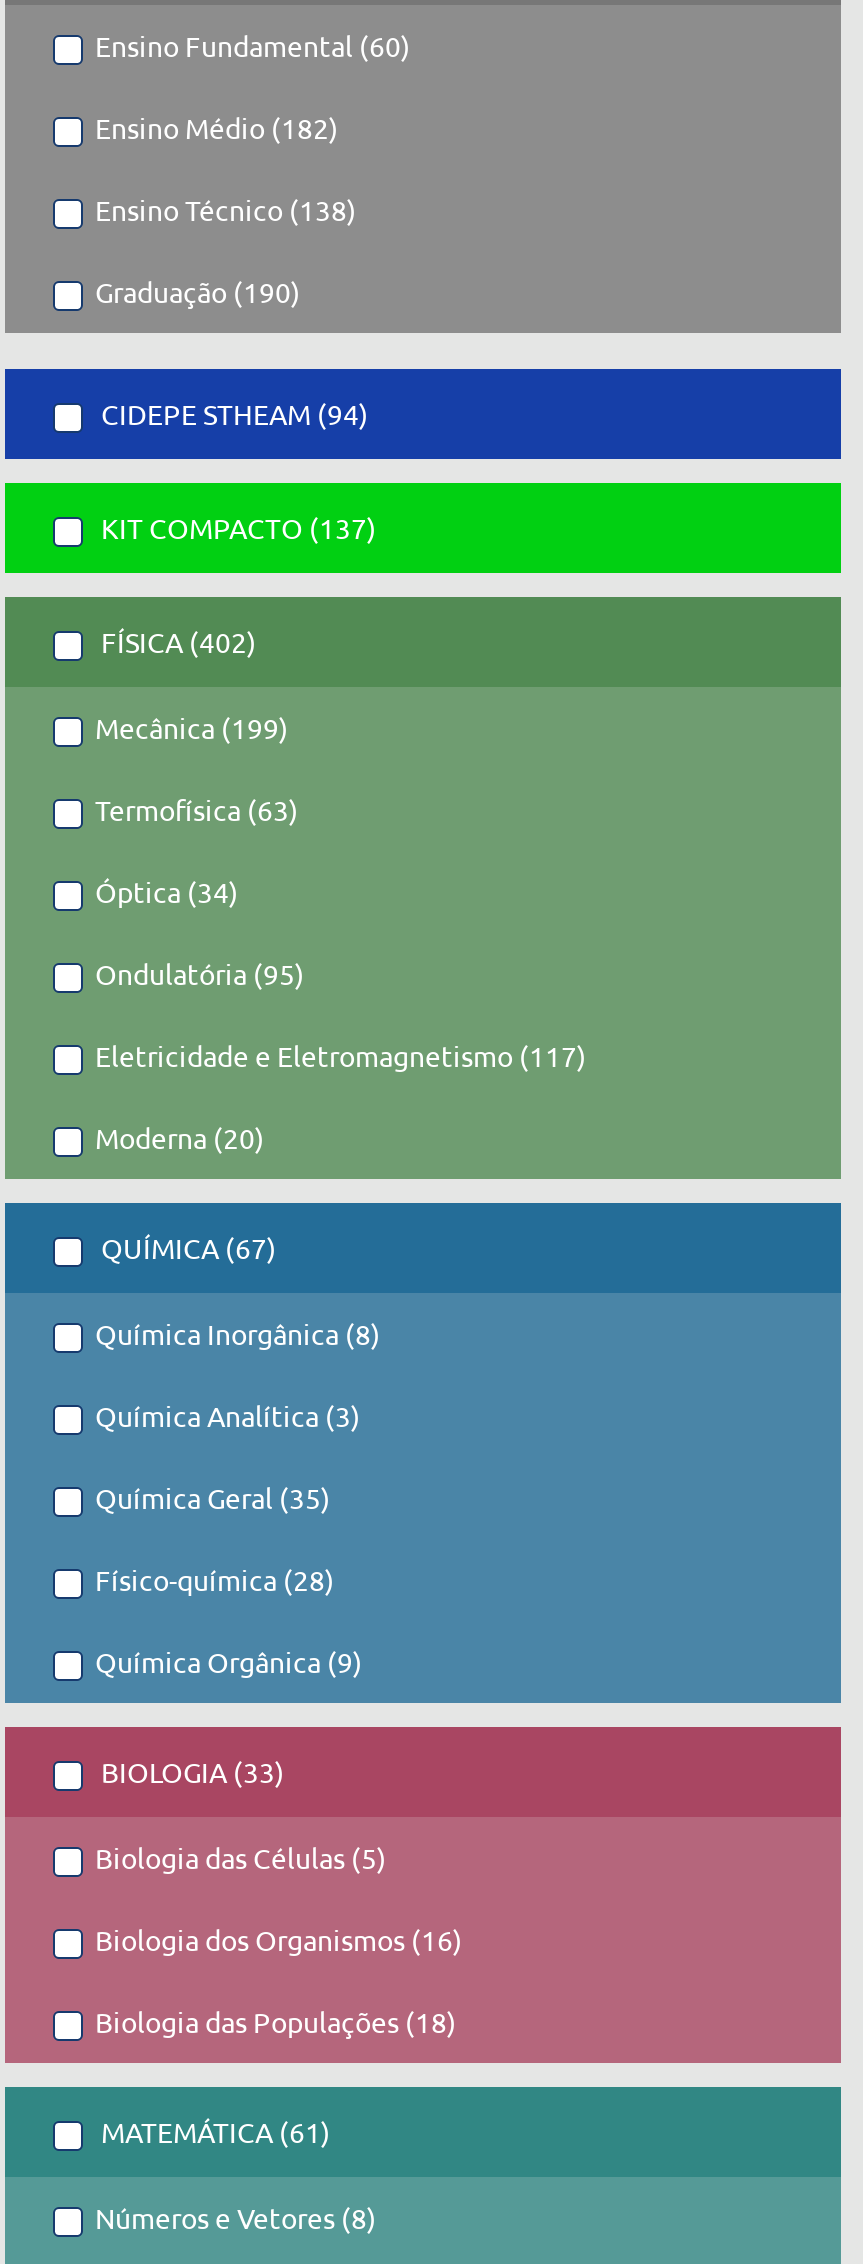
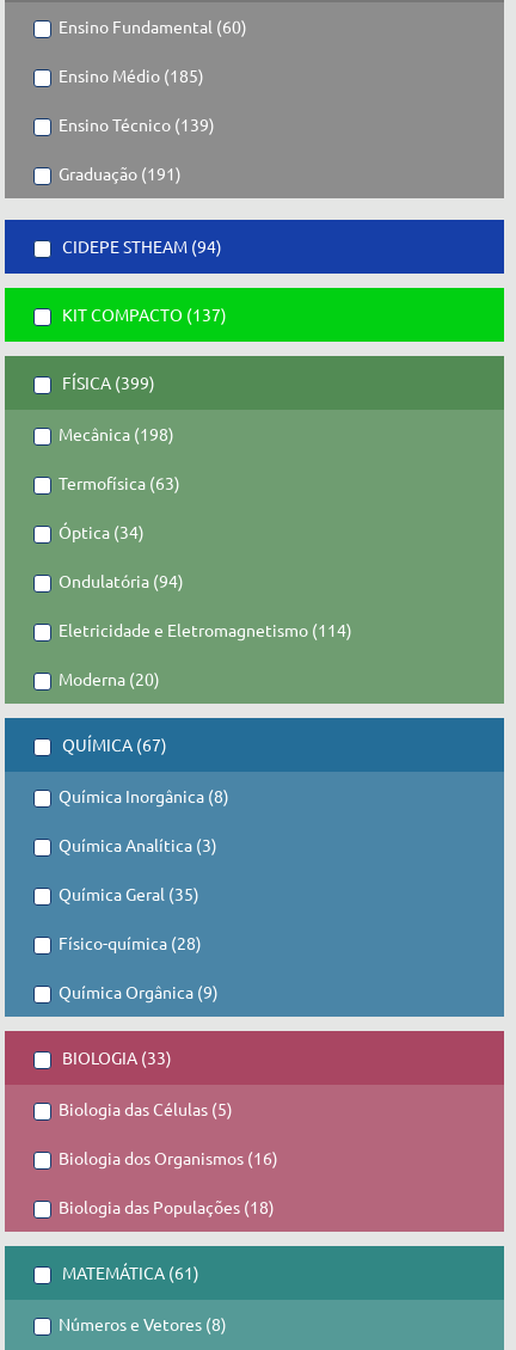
- Ensino Médio (182)
+ Ensino Médio (185)

- Ensino Técnico (138)
+ Ensino Técnico (139)

- Graduação (190)
+ Graduação (191)

- FÍSICA (402)
+ FÍSICA (399)

- Mecânica (199)
+ Mecânica (198)

- Ondulatória (95)
+ Ondulatória (94)

- Eletricidade e Eletromagnetismo (117)
+ Eletricidade e Eletromagnetismo (114)
